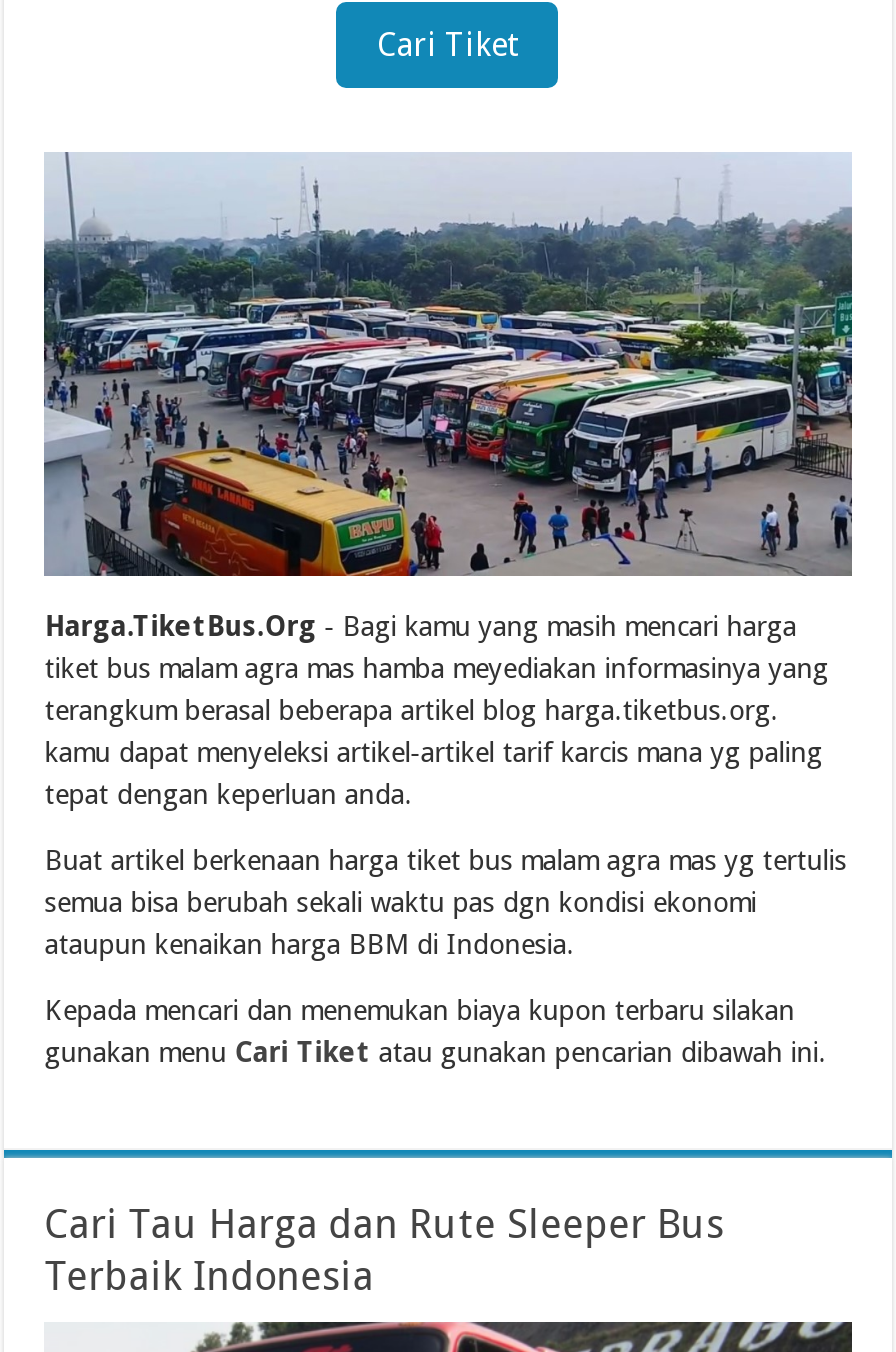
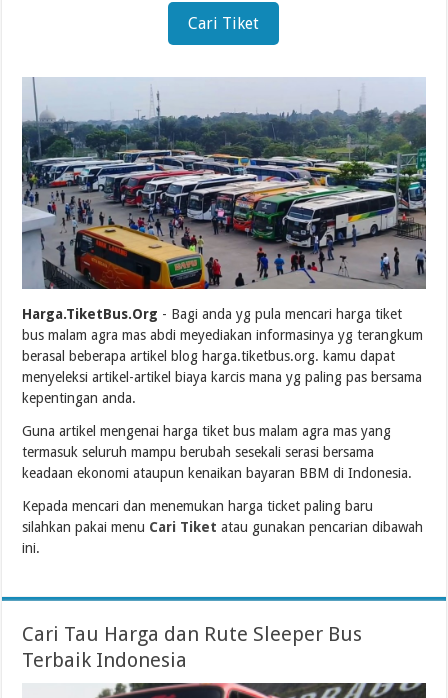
- Harga.TiketBus.Org - Bagi kamu yang masih mencari harga
- tiket bus malam agra mas hamba meyediakan informasinya yang
- terangkum berasal beberapa artikel blog harga.tiketbus.org.
- kamu dapat menyeleksi artikel-artikel tarif karcis mana yg paling
- tepat dengan keperluan anda.
+ Harga.TiketBus.Org - Bagi anda yg pula mencari harga tiket
+ bus malam agra mas abdi meyediakan informasinya yg terangkum
+ berasal beberapa artikel blog harga.tiketbus.org. kamu dapat
+ menyeleksi artikel-artikel biaya karcis mana yg paling pas bersama
+ kepentingan anda.

- Buat artikel berkenaan harga tiket bus malam agra mas yg tertulis
- semua bisa berubah sekali waktu pas dgn kondisi ekonomi
- ataupun kenaikan harga BBM di Indonesia.
+ Guna artikel mengenai harga tiket bus malam agra mas yang
+ termasuk seluruh mampu berubah sesekali serasi bersama
+ keadaan ekonomi ataupun kenaikan bayaran BBM di Indonesia.

- Kepada mencari dan menemukan biaya kupon terbaru silakan
- gunakan menu Cari Tiket atau gunakan pencarian dibawah ini.
+ Kepada mencari dan menemukan harga ticket paling baru
+ silahkan pakai menu Cari Tiket atau gunakan pencarian dibawah
+ ini.
